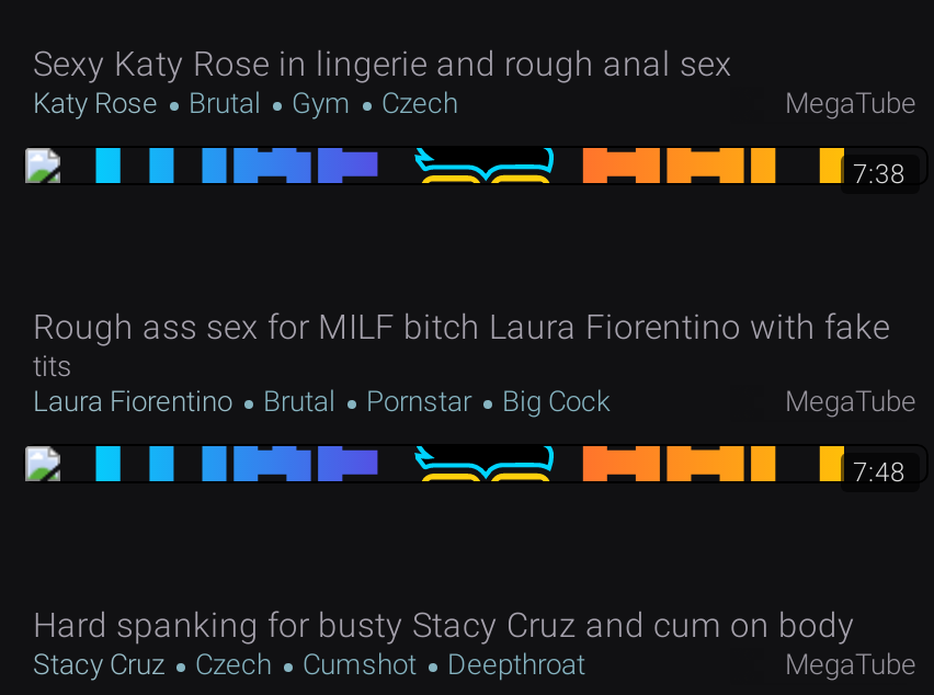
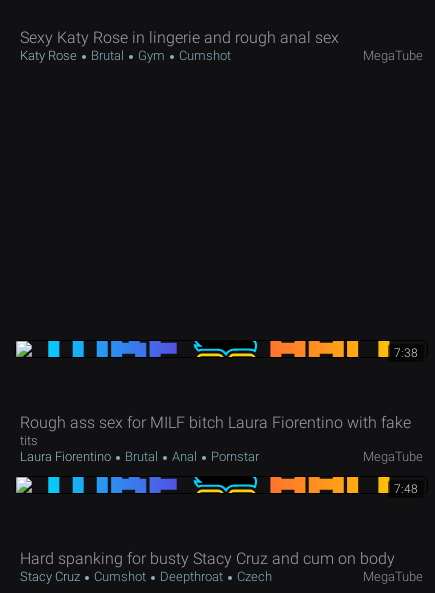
- Katy Rose Brutal Gym Czech
+ Katy Rose Brutal Gym Cumshot

- Laura Fiorentino Brutal Pornstar Big Cock
+ Laura Fiorentino Brutal Anal Pornstar

- Stacy Cruz Czech Cumshot Deepthroat
+ Stacy Cruz Cumshot Deepthroat Czech
